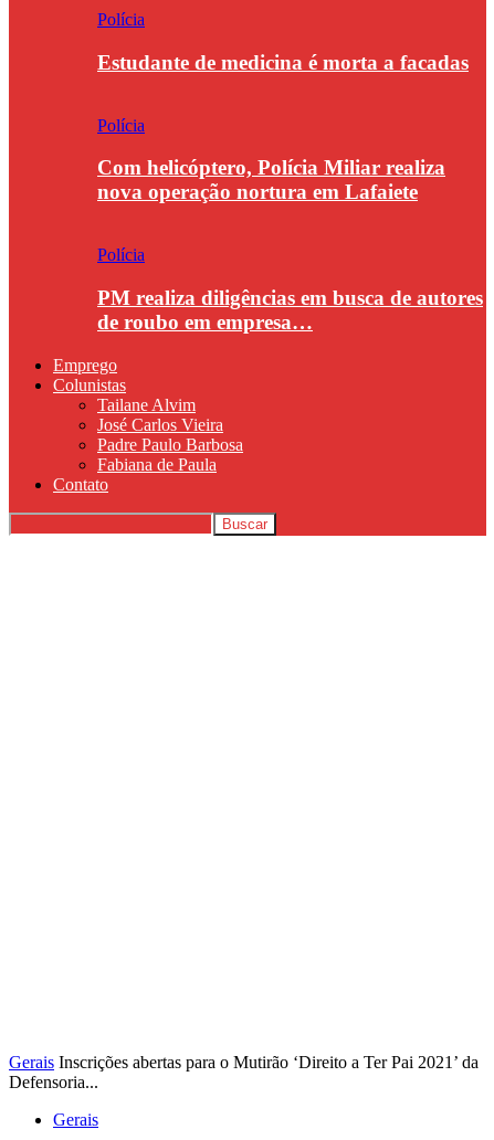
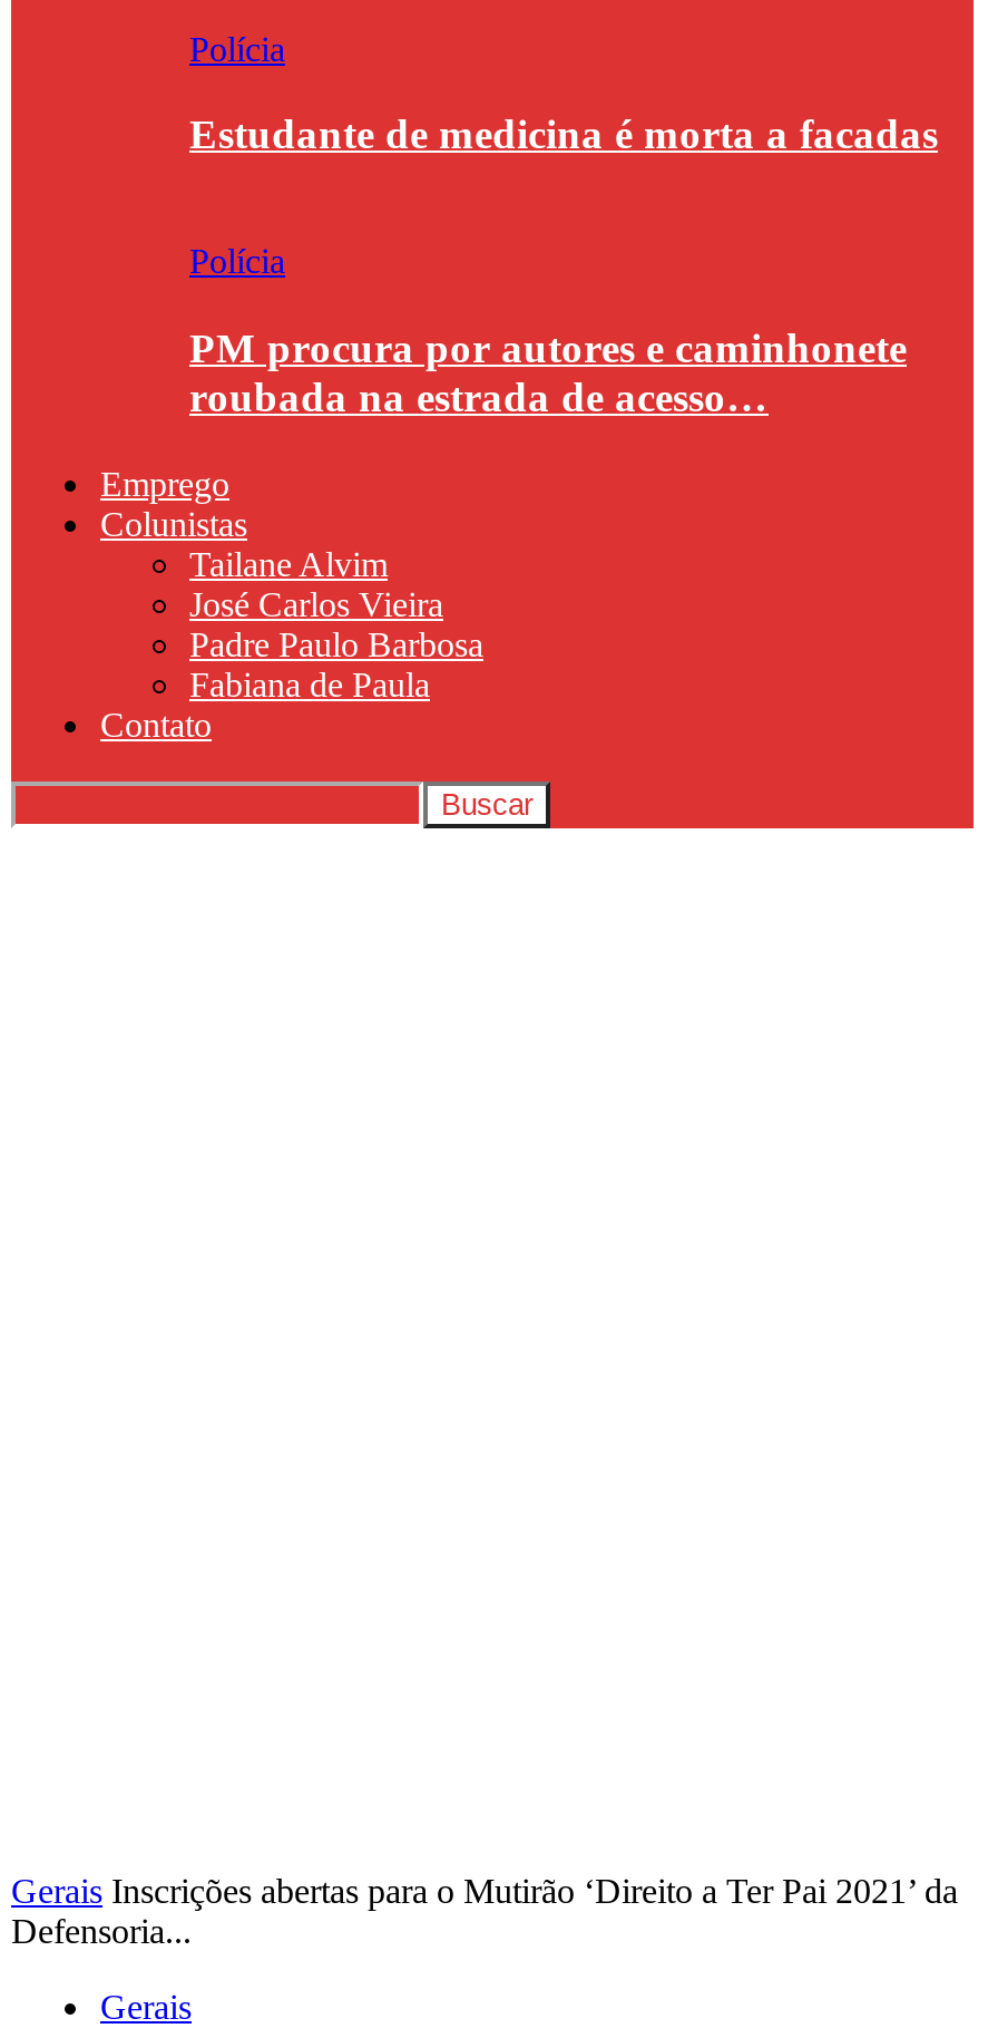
- Com helicóptero, Polícia Miliar realiza
- nova operação nortura em Lafaiete
- Polícia
- PM realiza diligências em busca de autores
- de roubo em empresa…
+ PM procura por autores e caminhonete
+ roubada na estrada de acesso…
